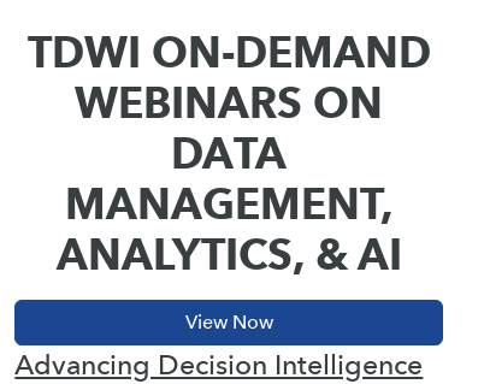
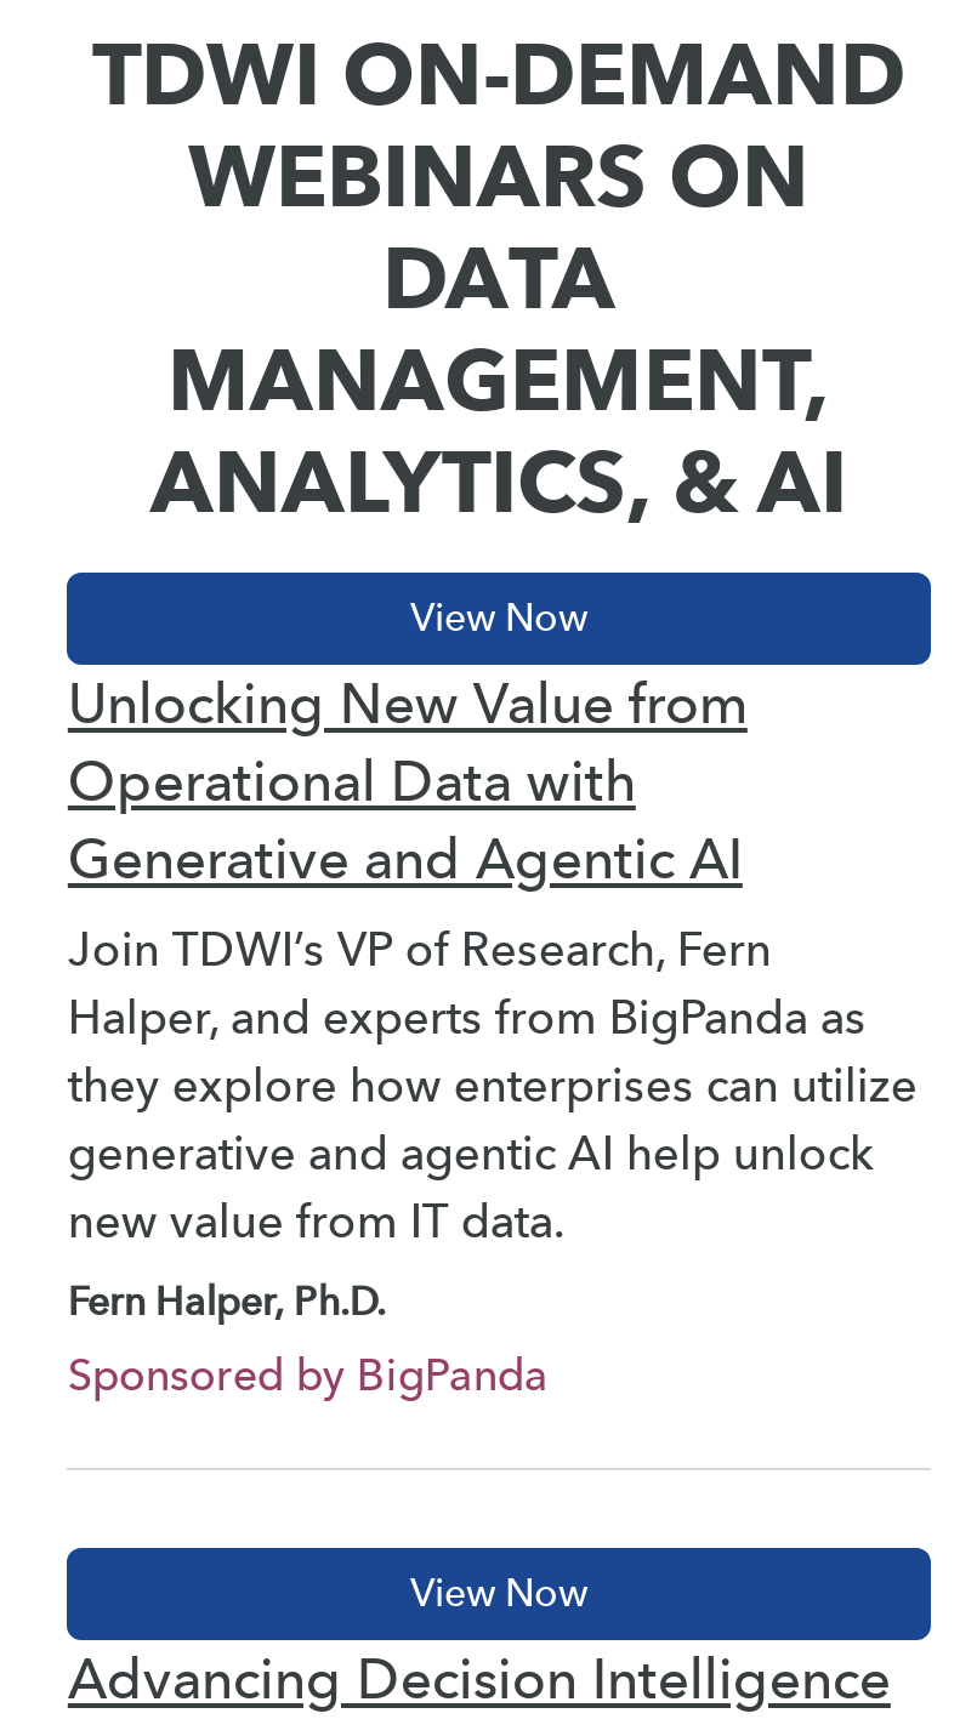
+ Unlocking New Value from
+ Operational Data with
+ Generative and Agentic AI
+ Join TDWI’s VP of Research, Fern
+ Halper, and experts from BigPanda as
+ they explore how enterprises can utilize
+ generative and agentic AI help unlock
+ new value from IT data.
+ Fern Halper, Ph.D.
+ Sponsored by BigPanda
